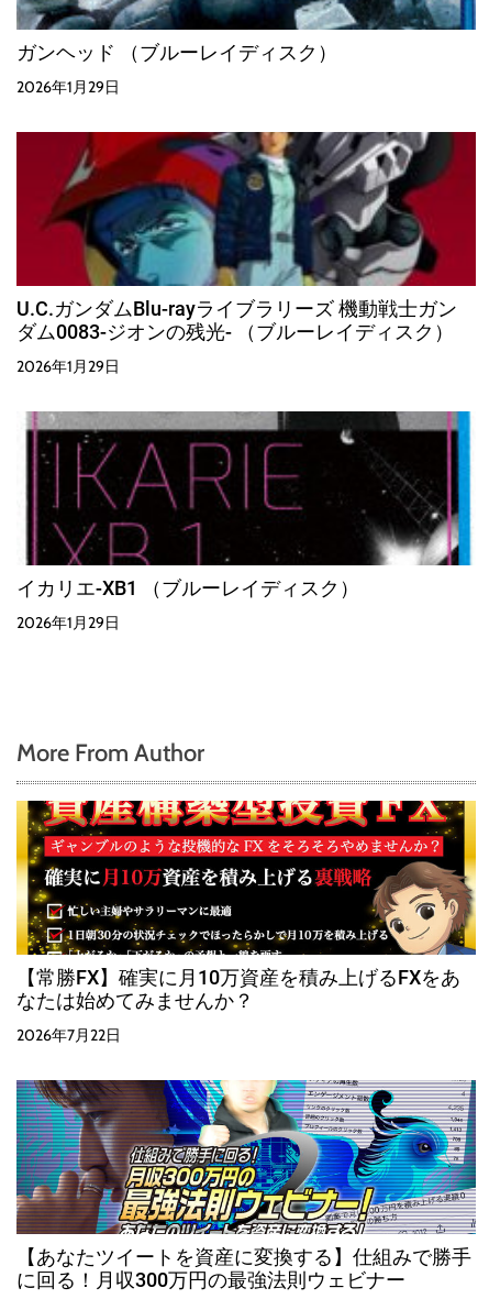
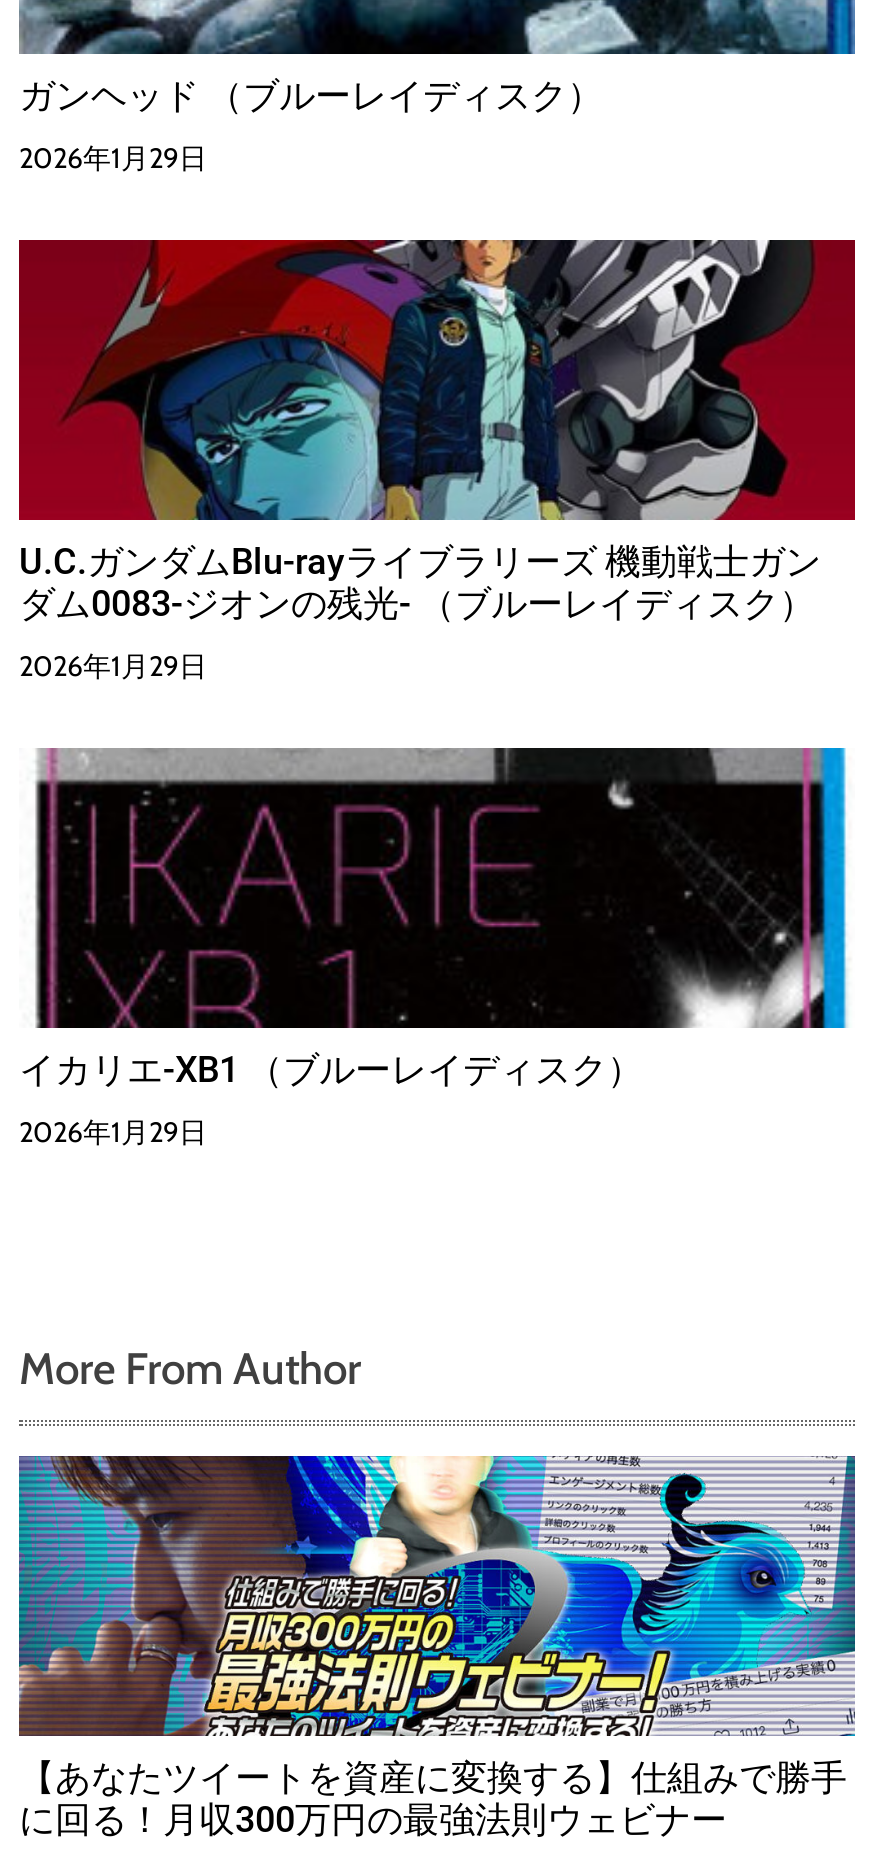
- [image]
- 【常勝FX】確実に月10万資産を積み上げるFXをあ
- なたは始めてみませんか？
- 2026年7月22日
